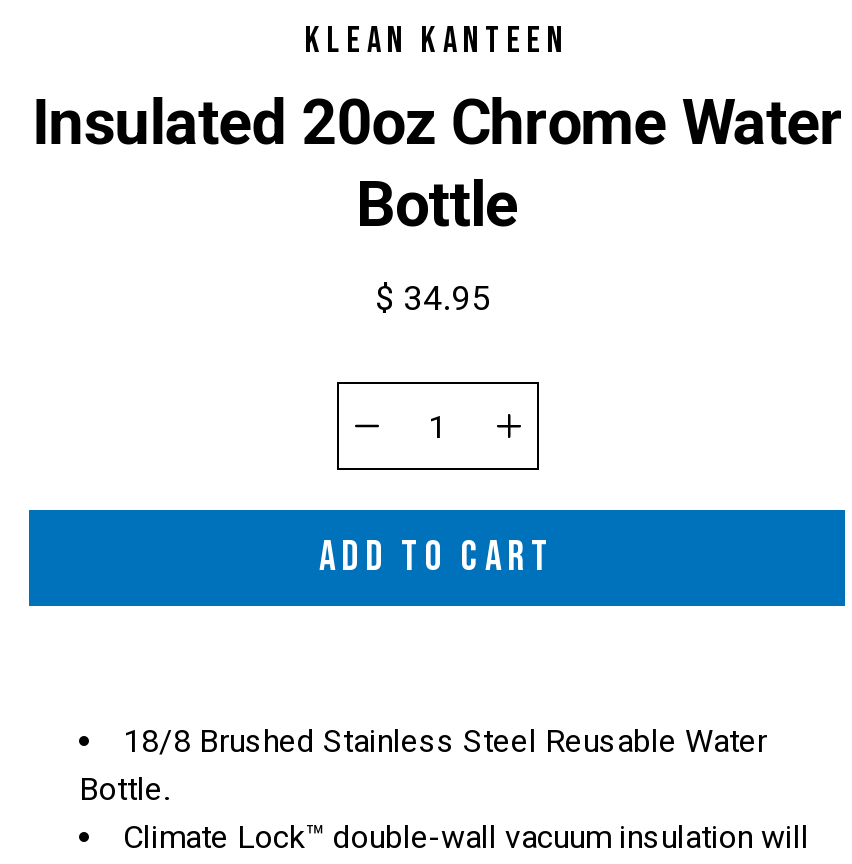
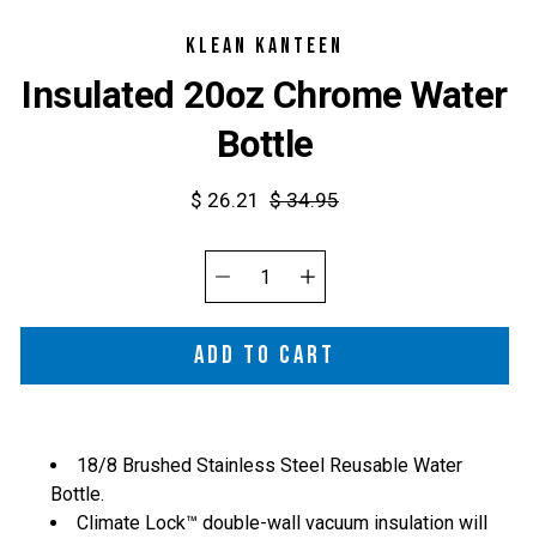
- $ 34.95
+ $ 26.21 $ 34.95
